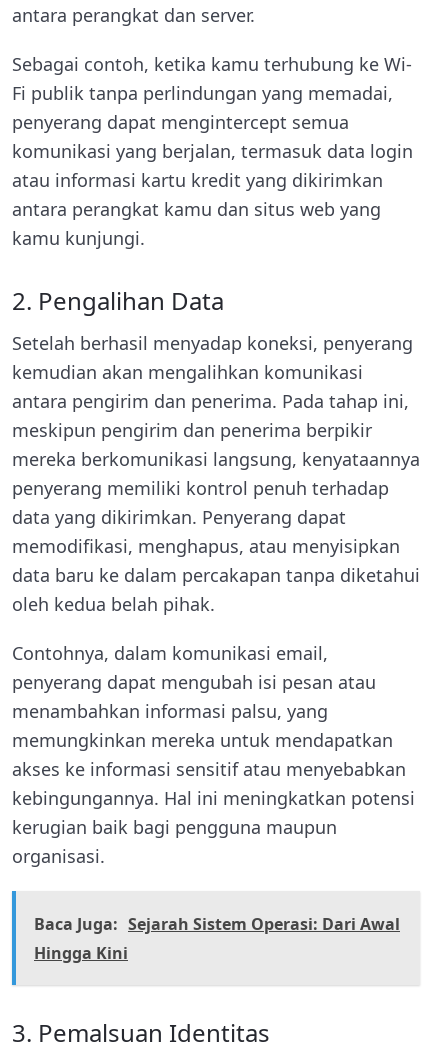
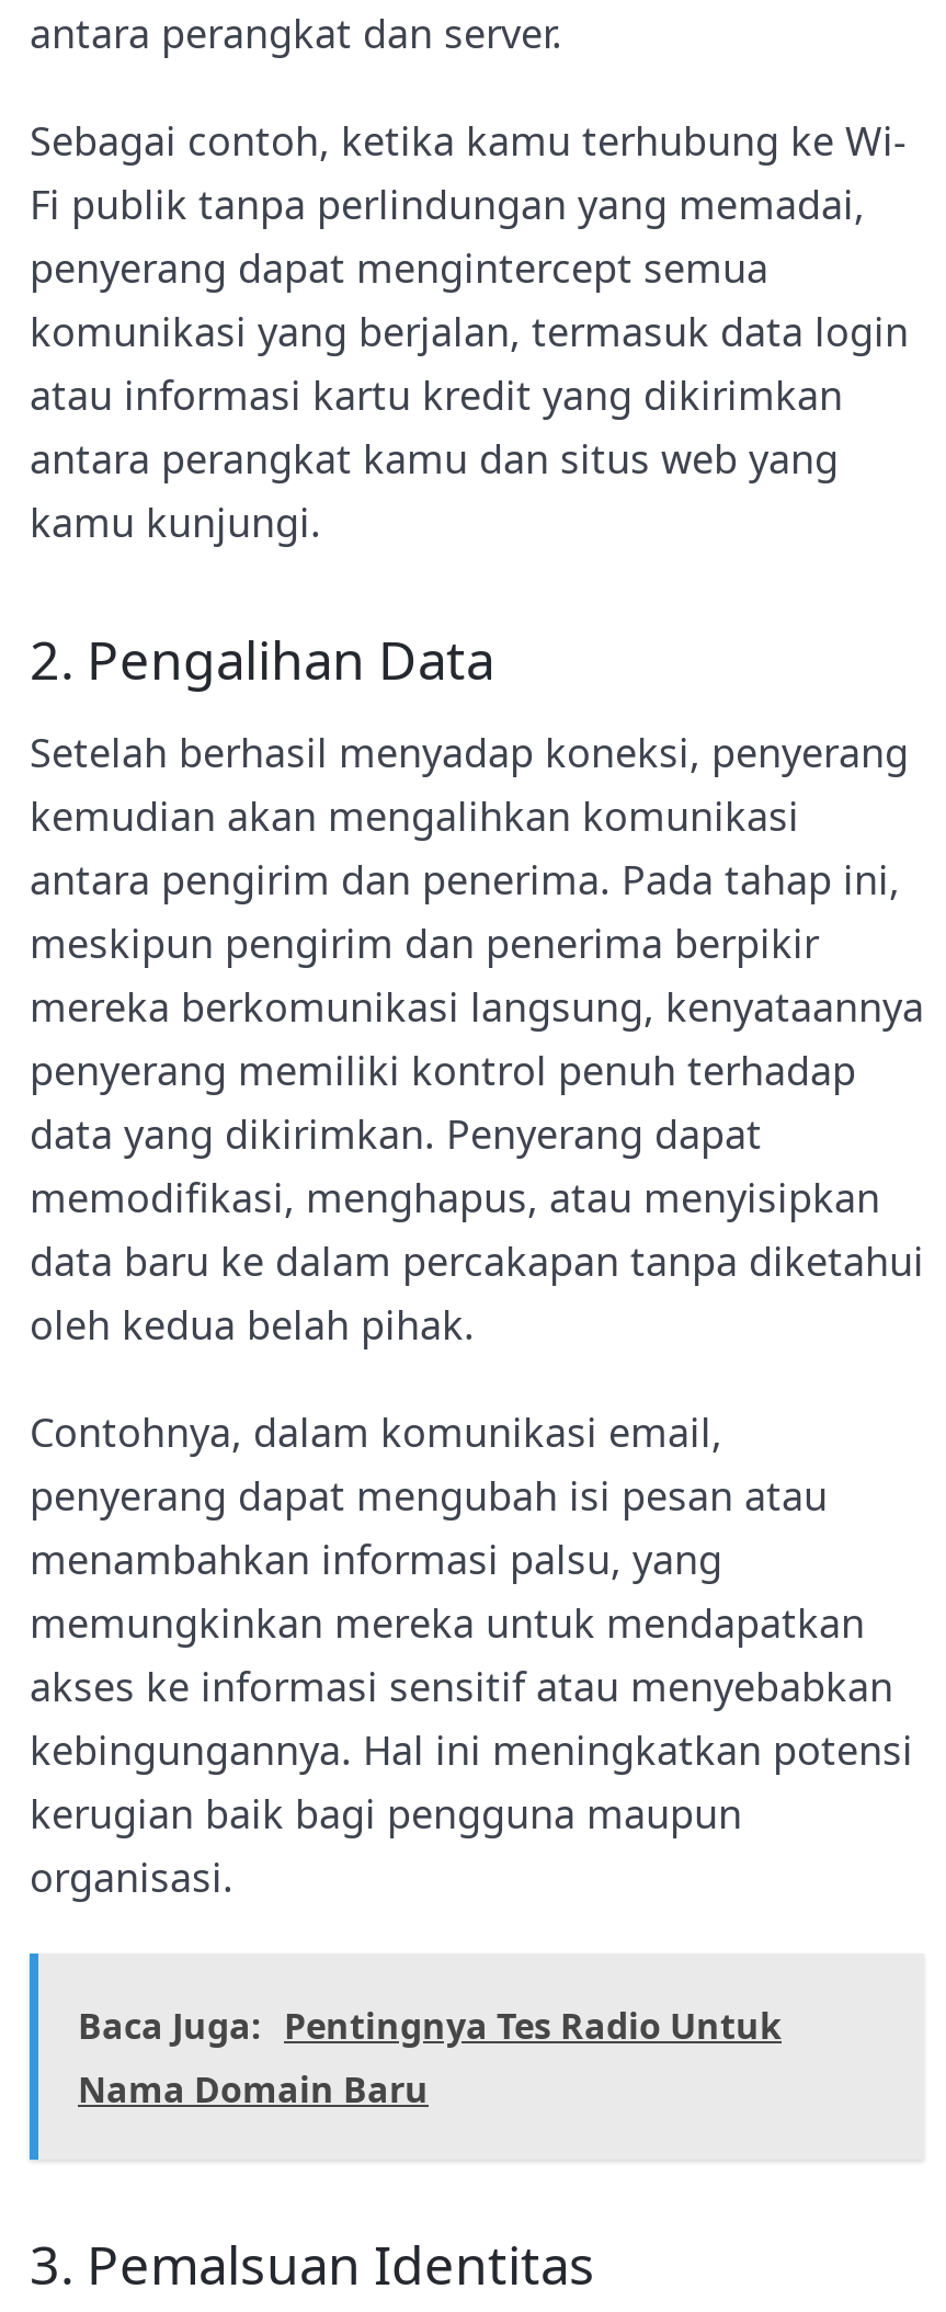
- Baca Juga: Sejarah Sistem Operasi: Dari Awal
- Hingga Kini
+ Baca Juga: Pentingnya Tes Radio Untuk
+ Nama Domain Baru
